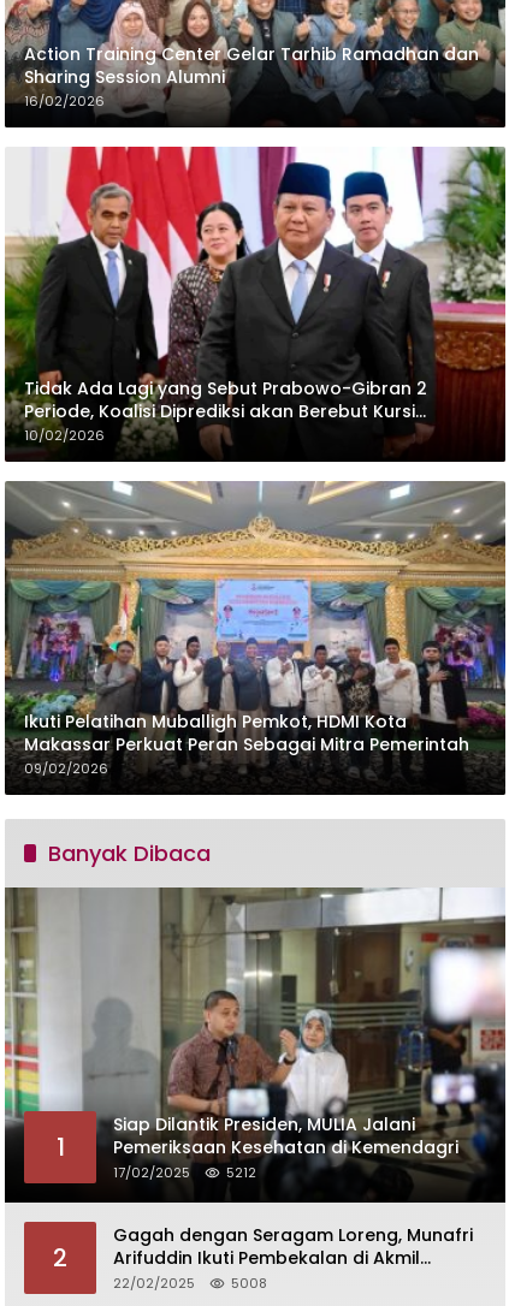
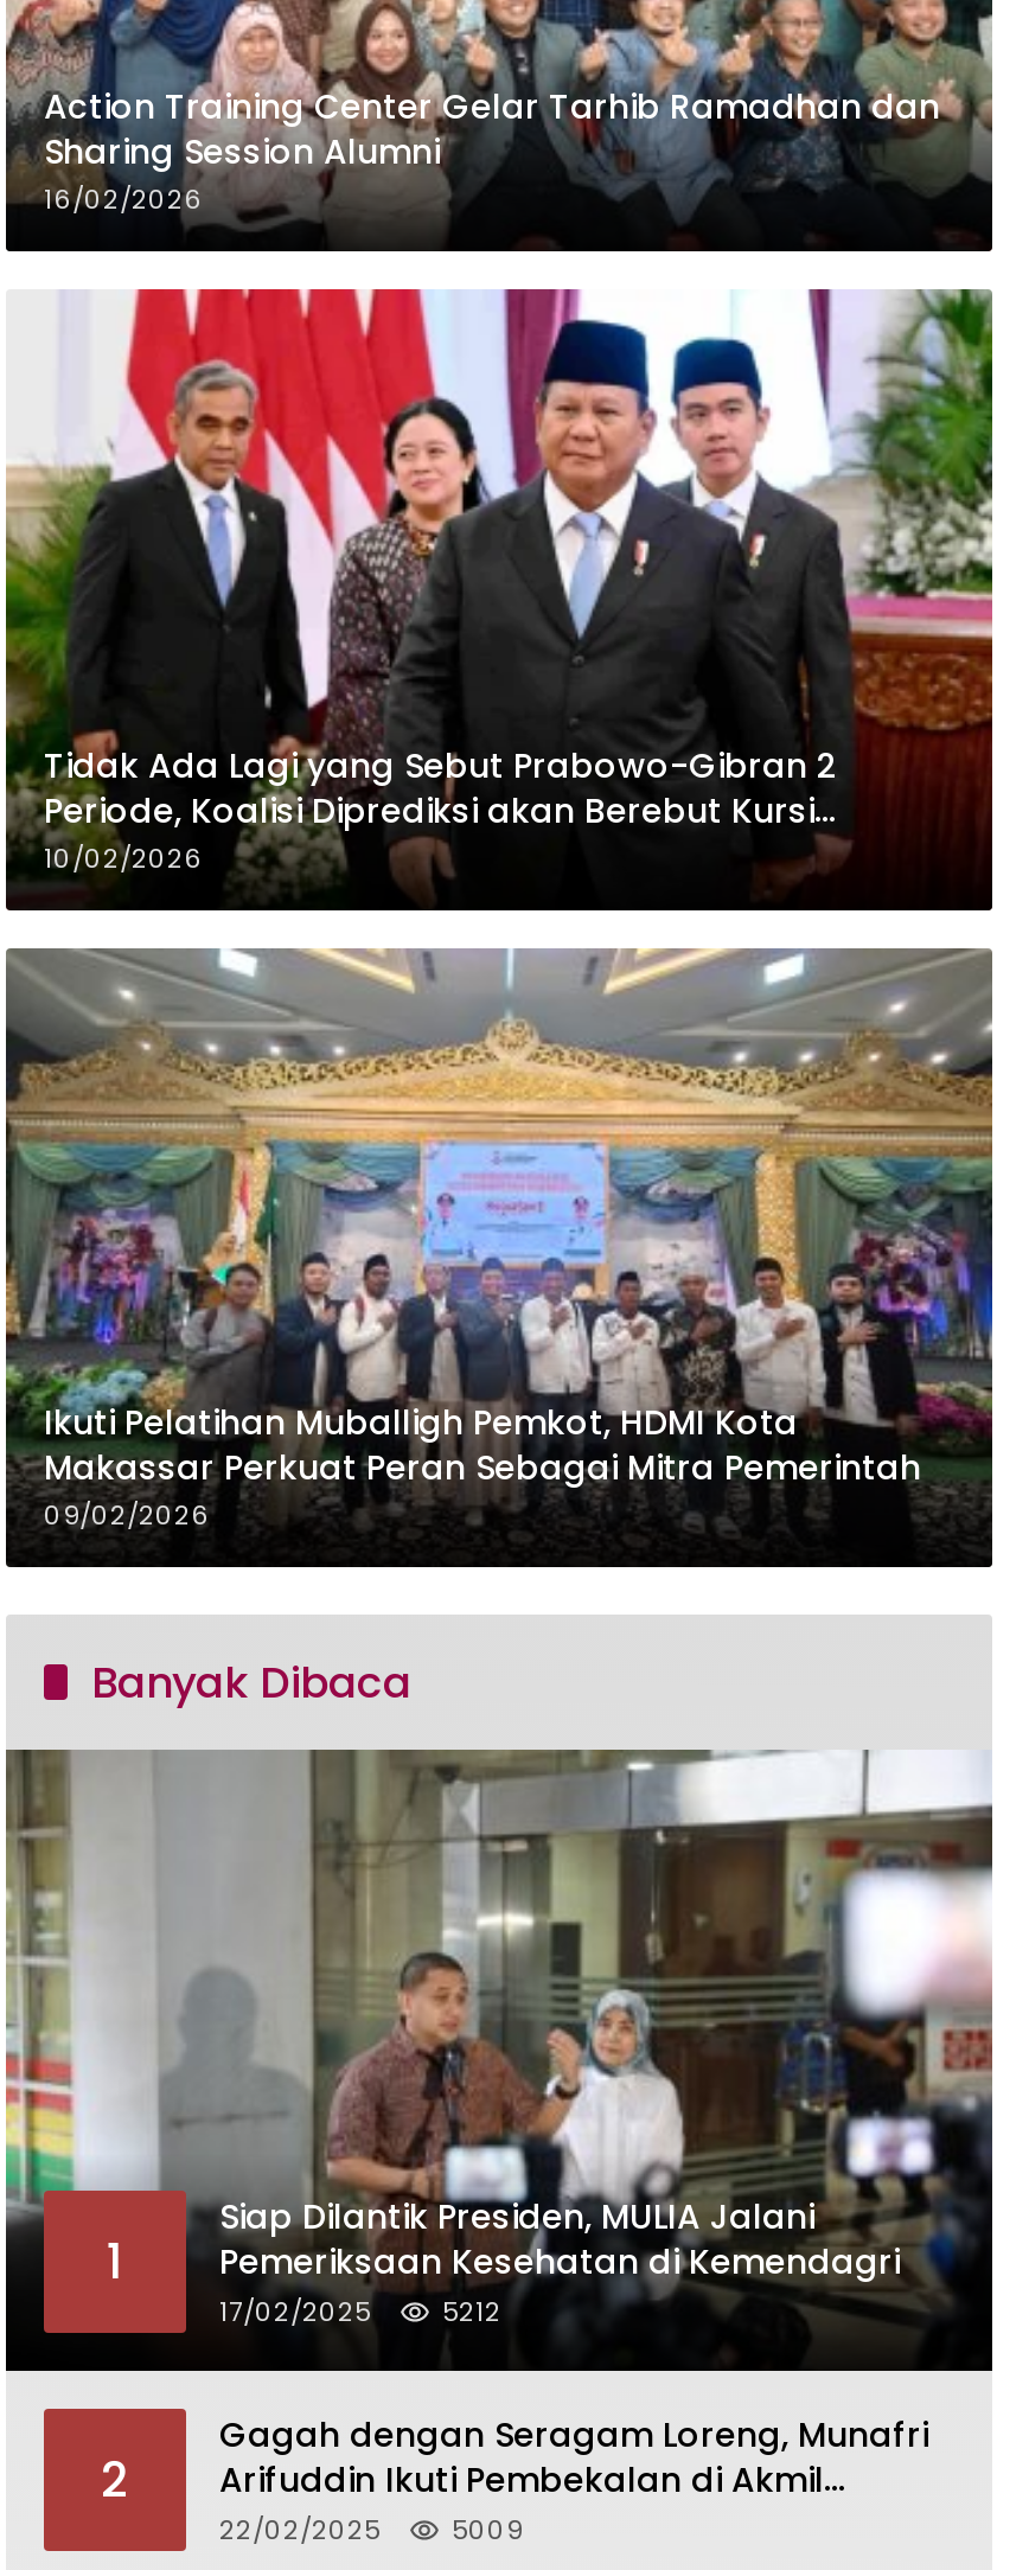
- 5008
+ 5009
